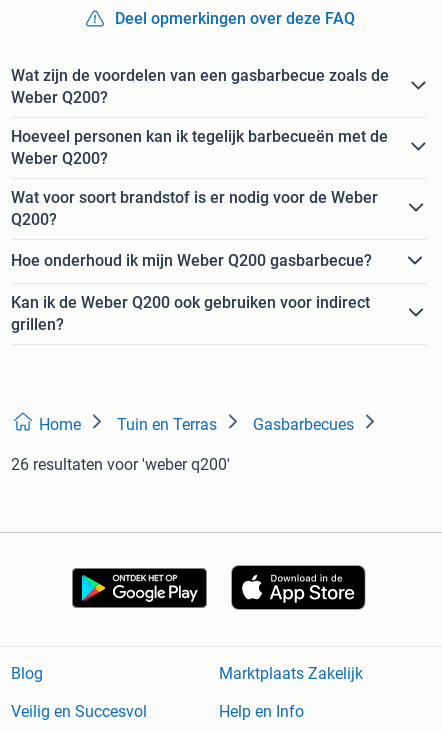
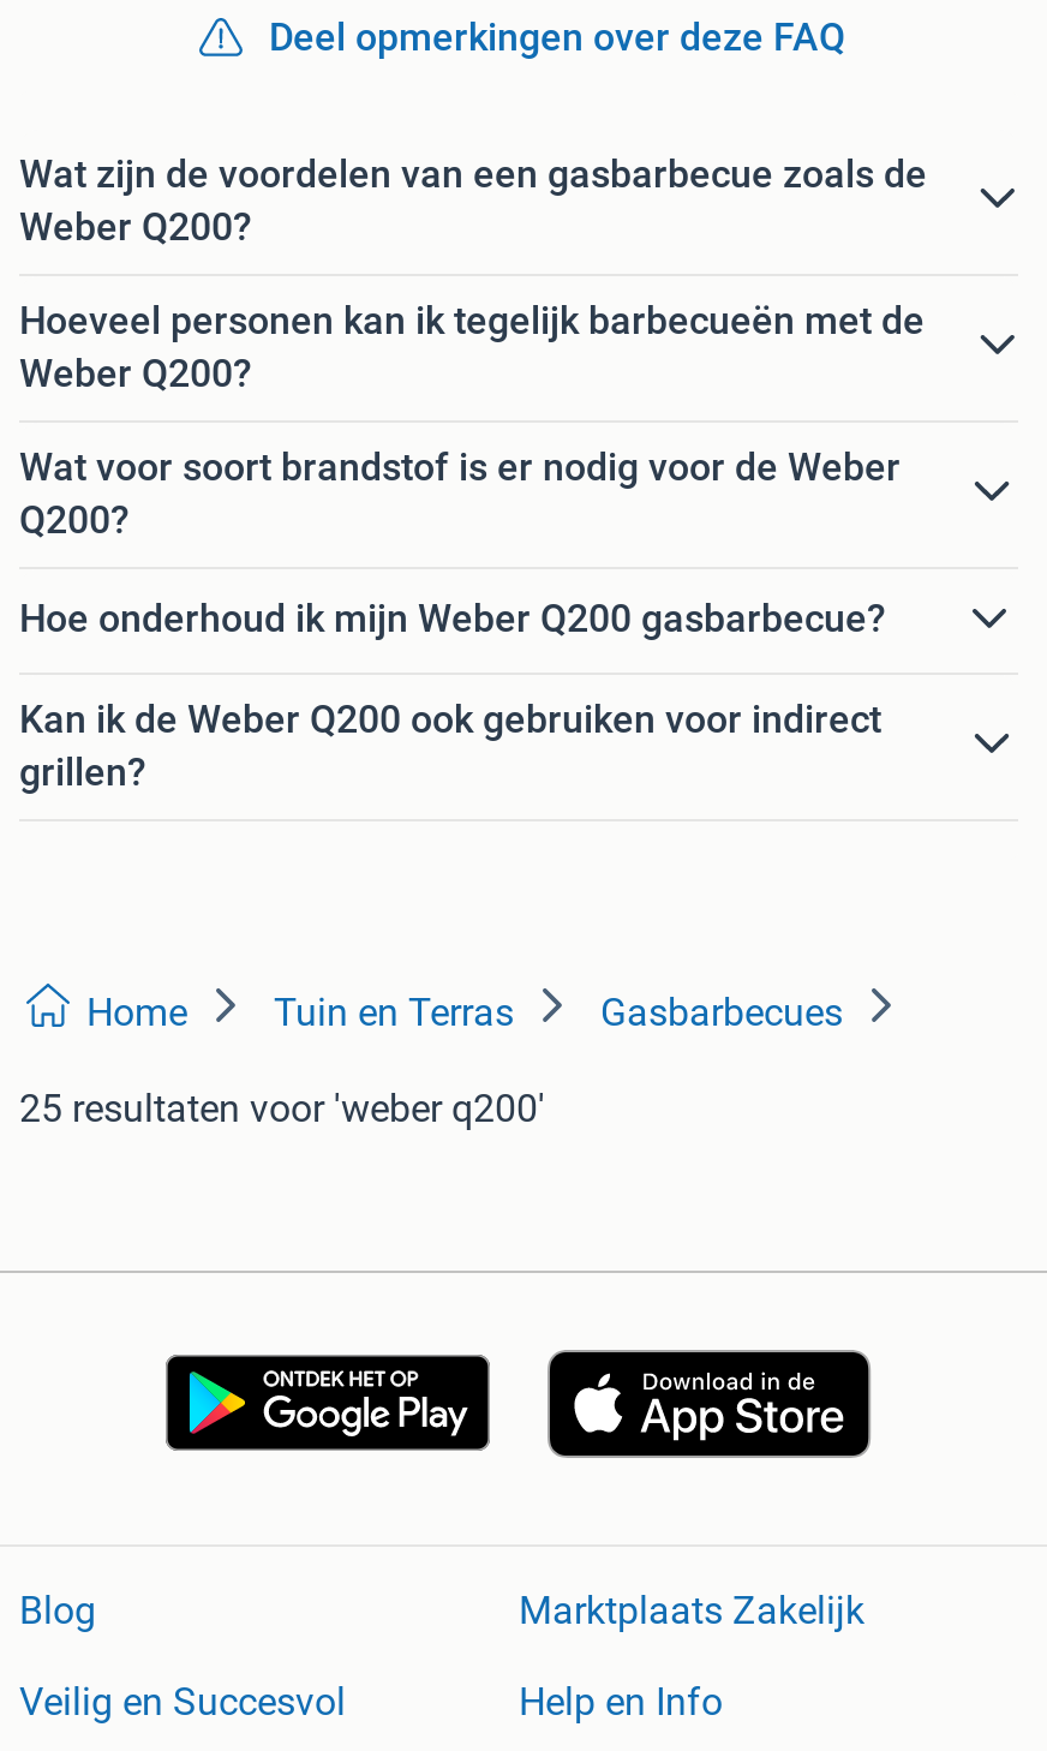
- 26 resultaten voor 'weber q200'
+ 25 resultaten voor 'weber q200'
